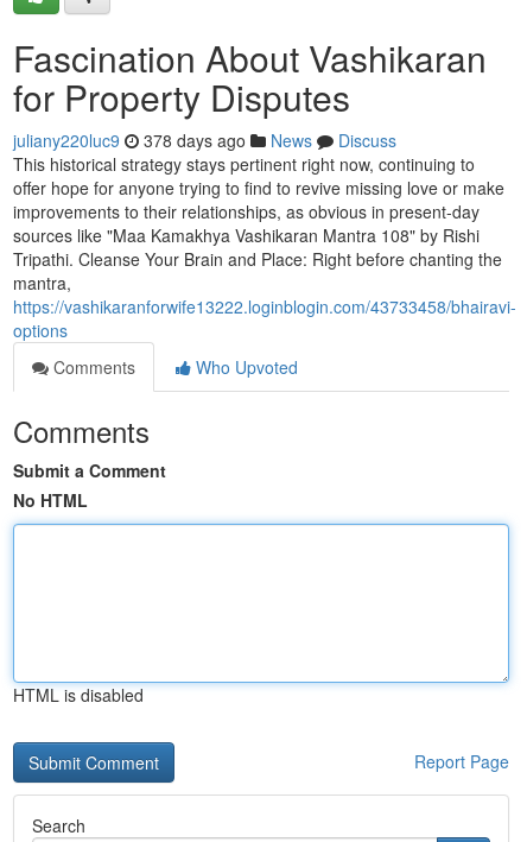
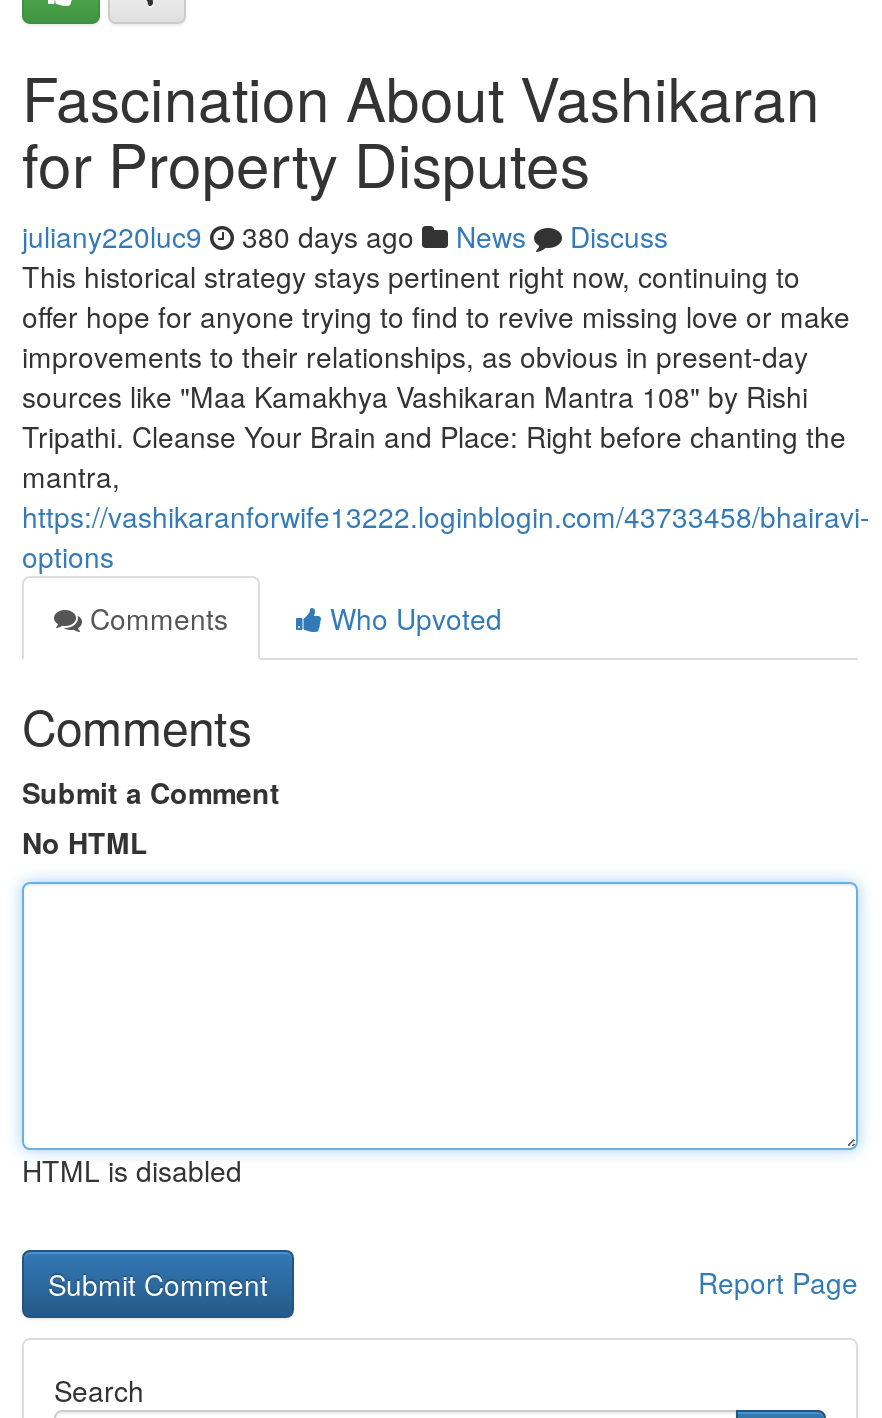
- juliany220luc9 378 days ago News Discuss
+ juliany220luc9 380 days ago News Discuss
